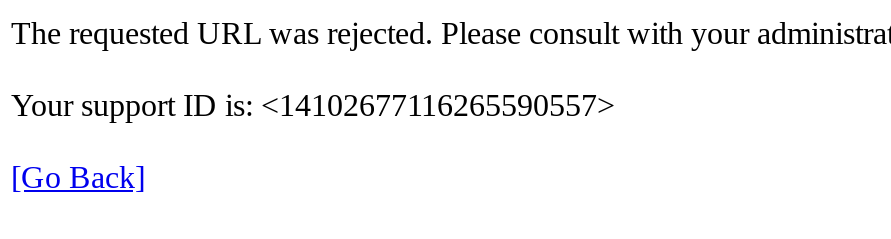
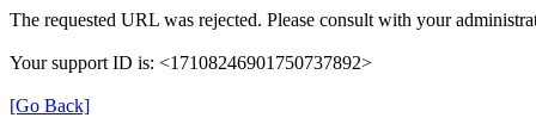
- Your support ID is: <14102677116265590557>
+ Your support ID is: <17108246901750737892>
